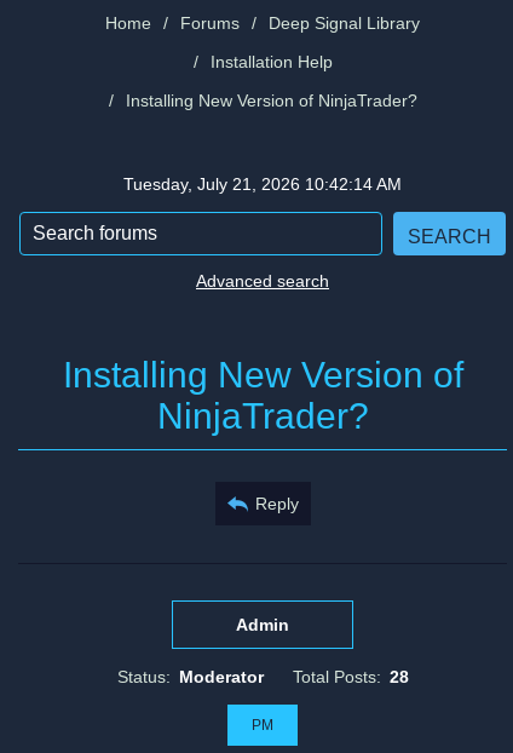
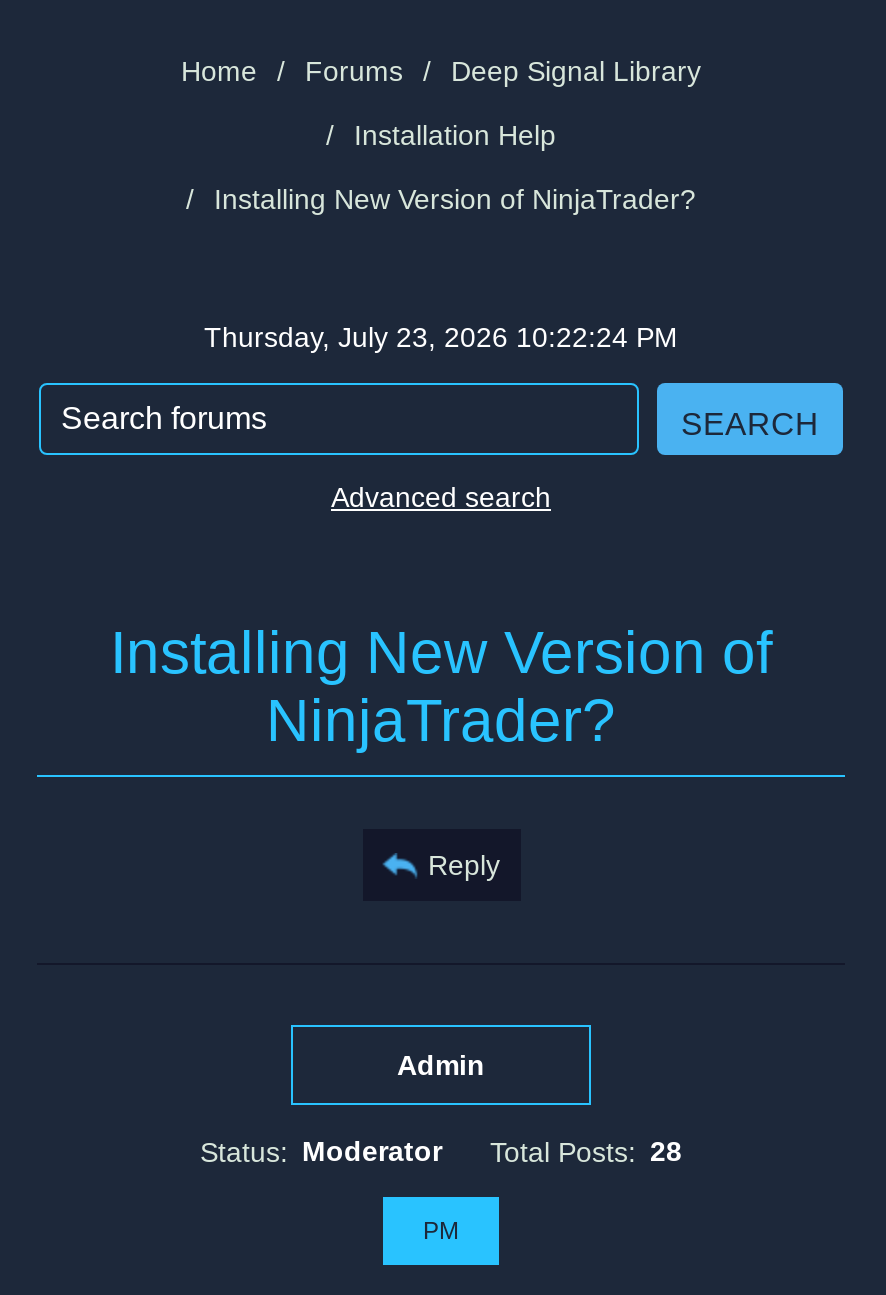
- Tuesday, July 21, 2026 10:42:14 AM
+ Thursday, July 23, 2026 10:22:24 PM
